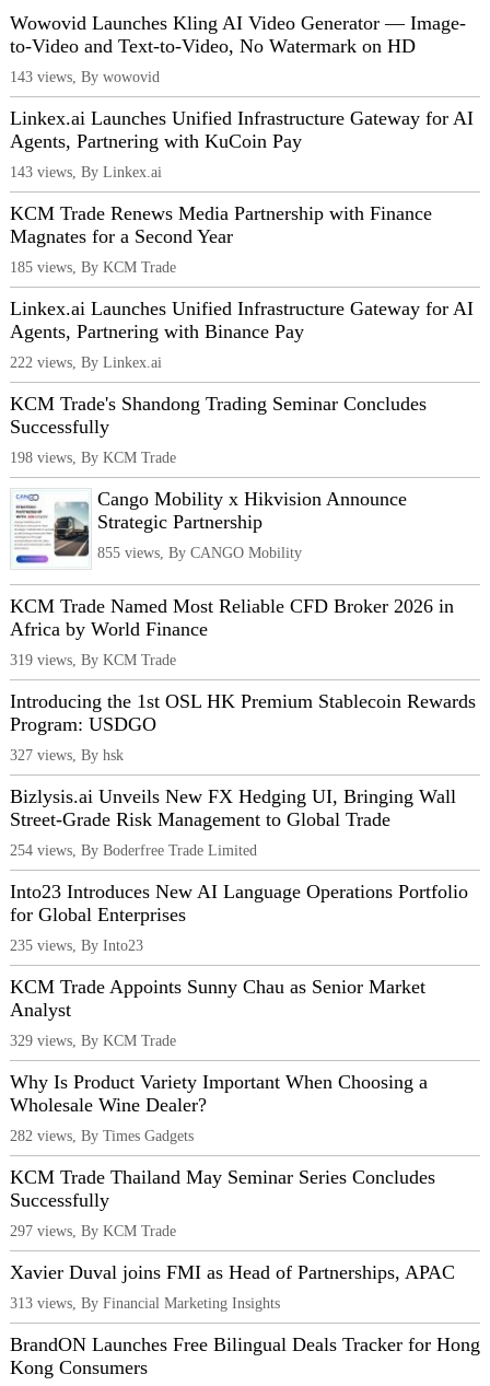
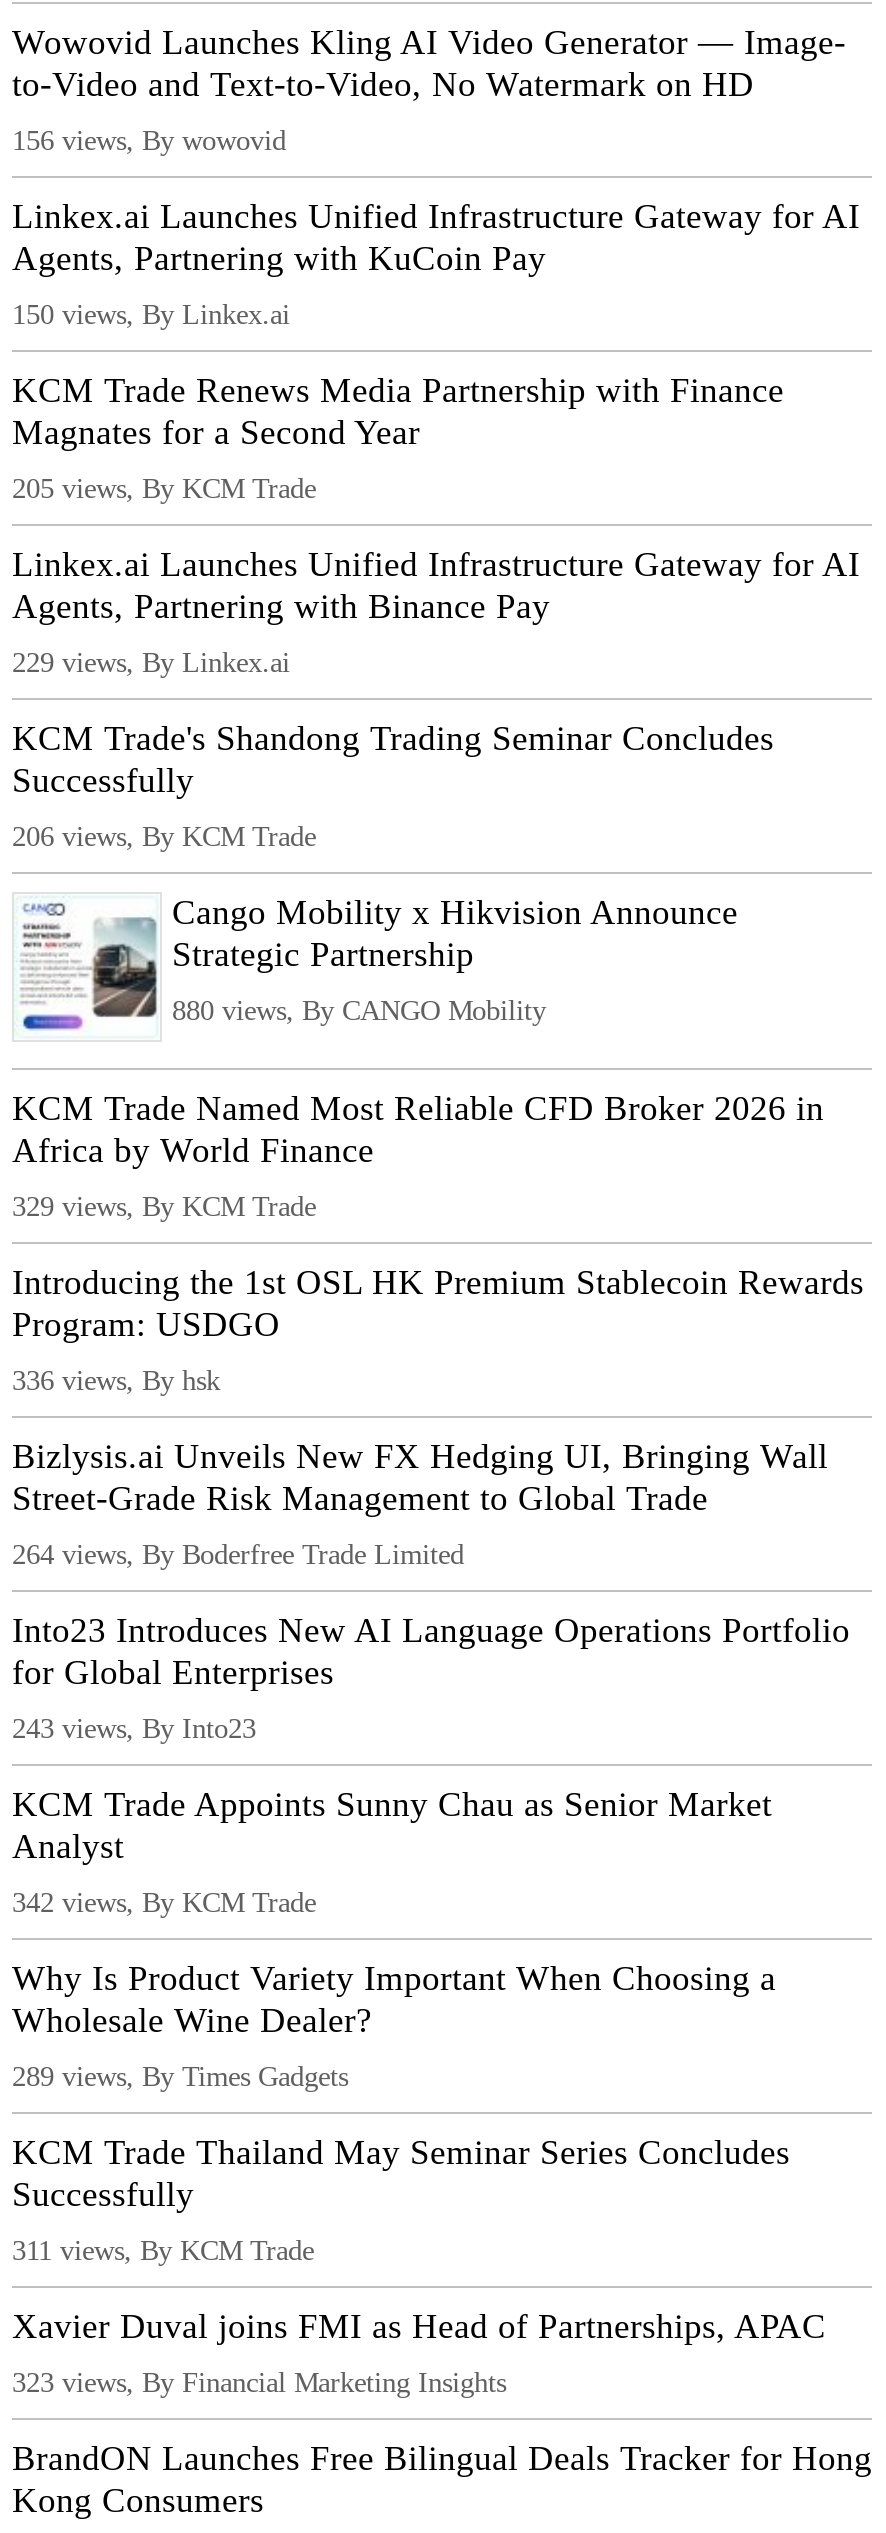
- 143 views, By wowovid
+ 156 views, By wowovid

- 143 views, By Linkex.ai
+ 150 views, By Linkex.ai

- 185 views, By KCM Trade
+ 205 views, By KCM Trade

- 222 views, By Linkex.ai
+ 229 views, By Linkex.ai

- 198 views, By KCM Trade
+ 206 views, By KCM Trade

- 855 views, By CANGO Mobility
+ 880 views, By CANGO Mobility

- 319 views, By KCM Trade

- 327 views, By hsk
+ 336 views, By hsk

- 254 views, By Boderfree Trade Limited
+ 264 views, By Boderfree Trade Limited

- 235 views, By Into23
+ 243 views, By Into23

+ 342 views, By KCM Trade

moved up: 329 views, By KCM Trade

- 282 views, By Times Gadgets
+ 289 views, By Times Gadgets

- 297 views, By KCM Trade
+ 311 views, By KCM Trade

- 313 views, By Financial Marketing Insights
+ 323 views, By Financial Marketing Insights
